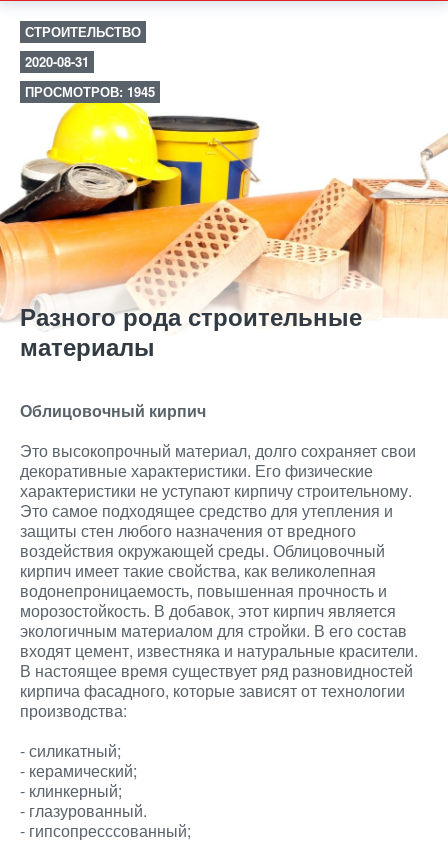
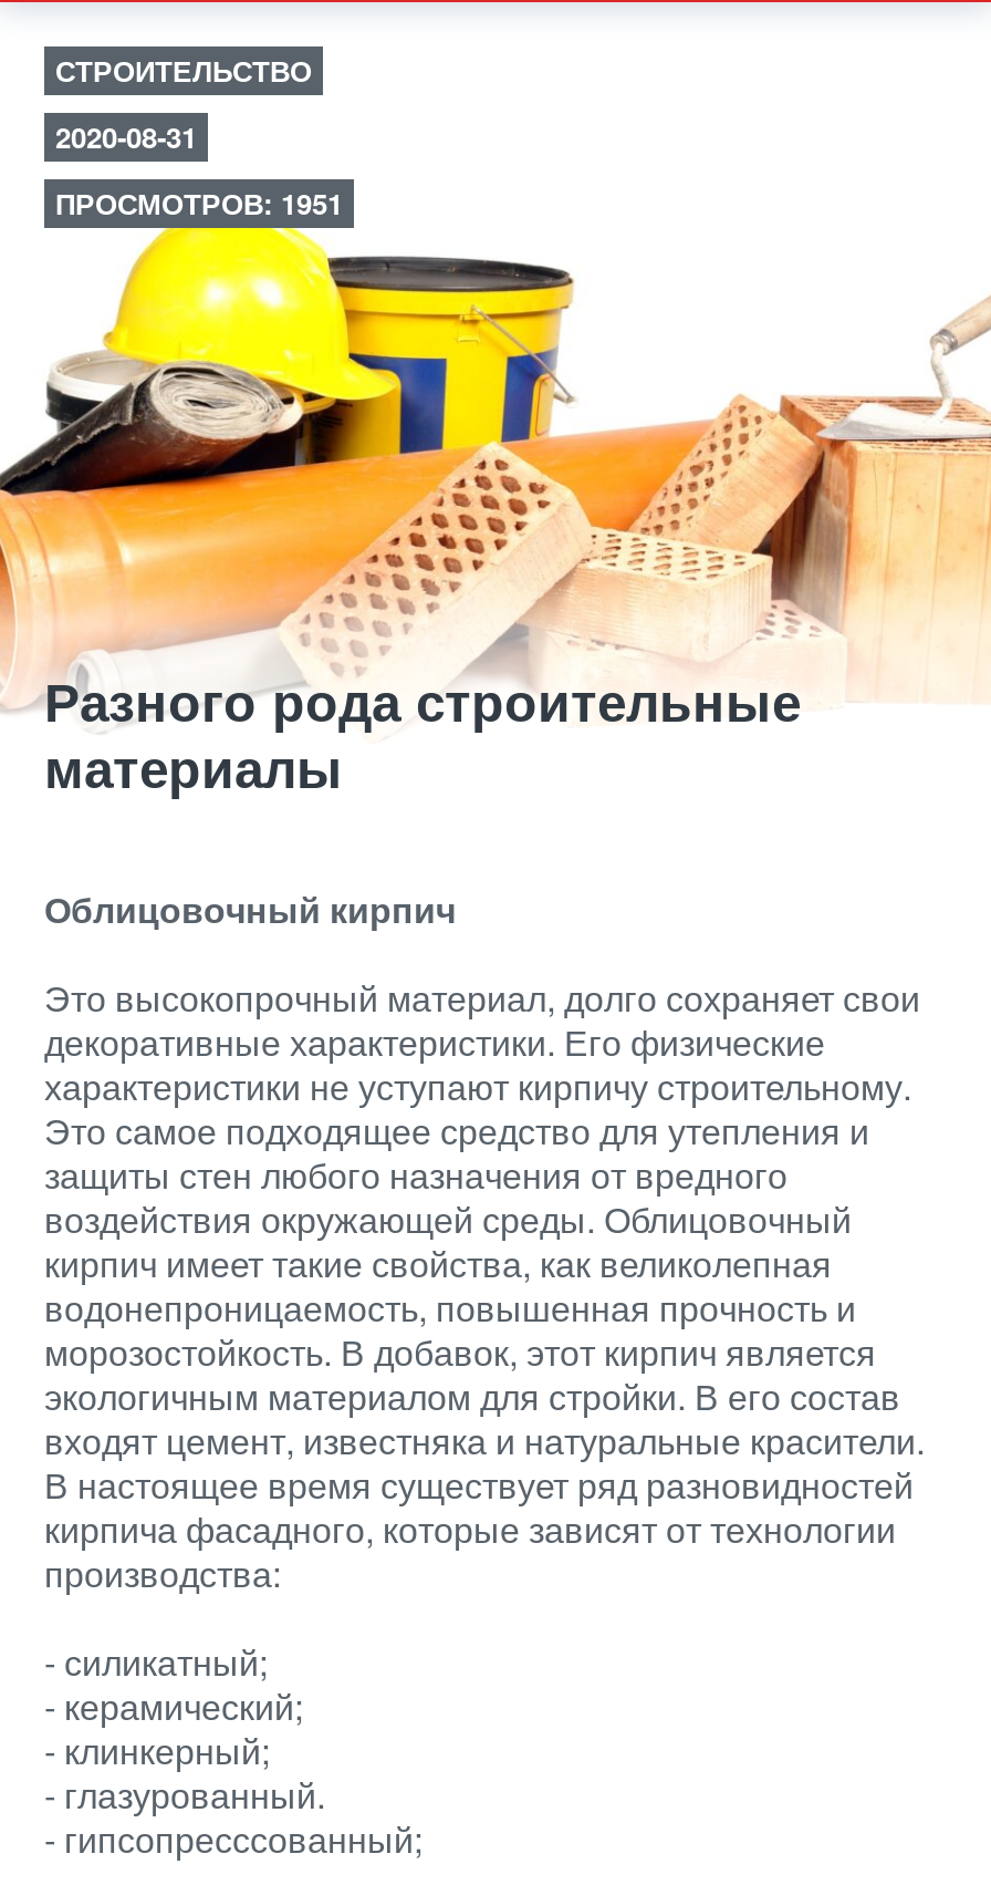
- ПРОСМОТРОВ: 1945
+ ПРОСМОТРОВ: 1951
